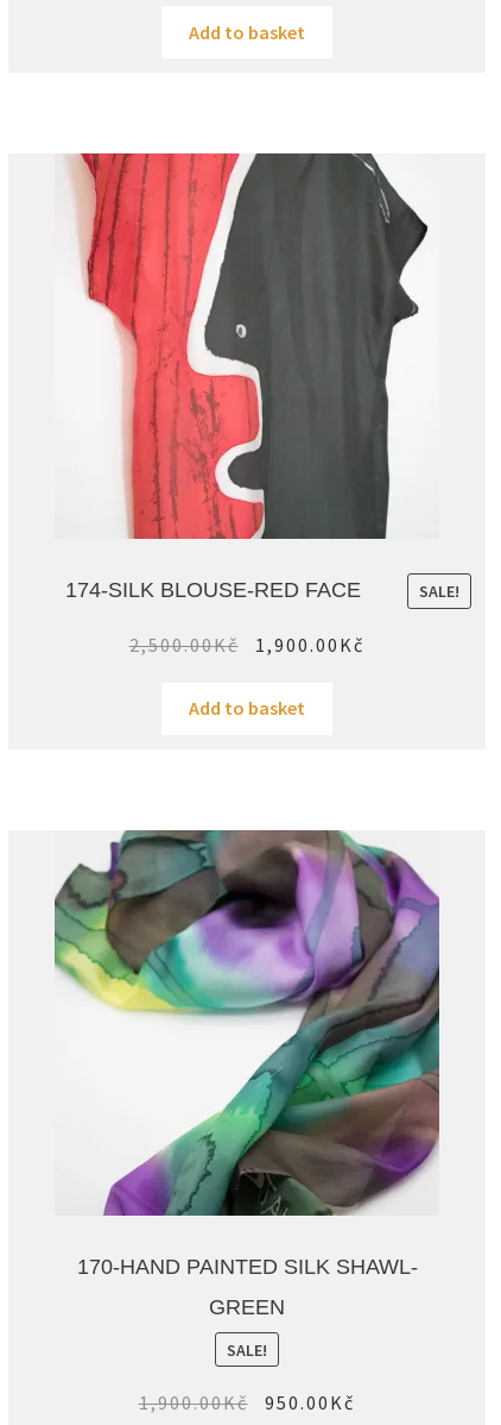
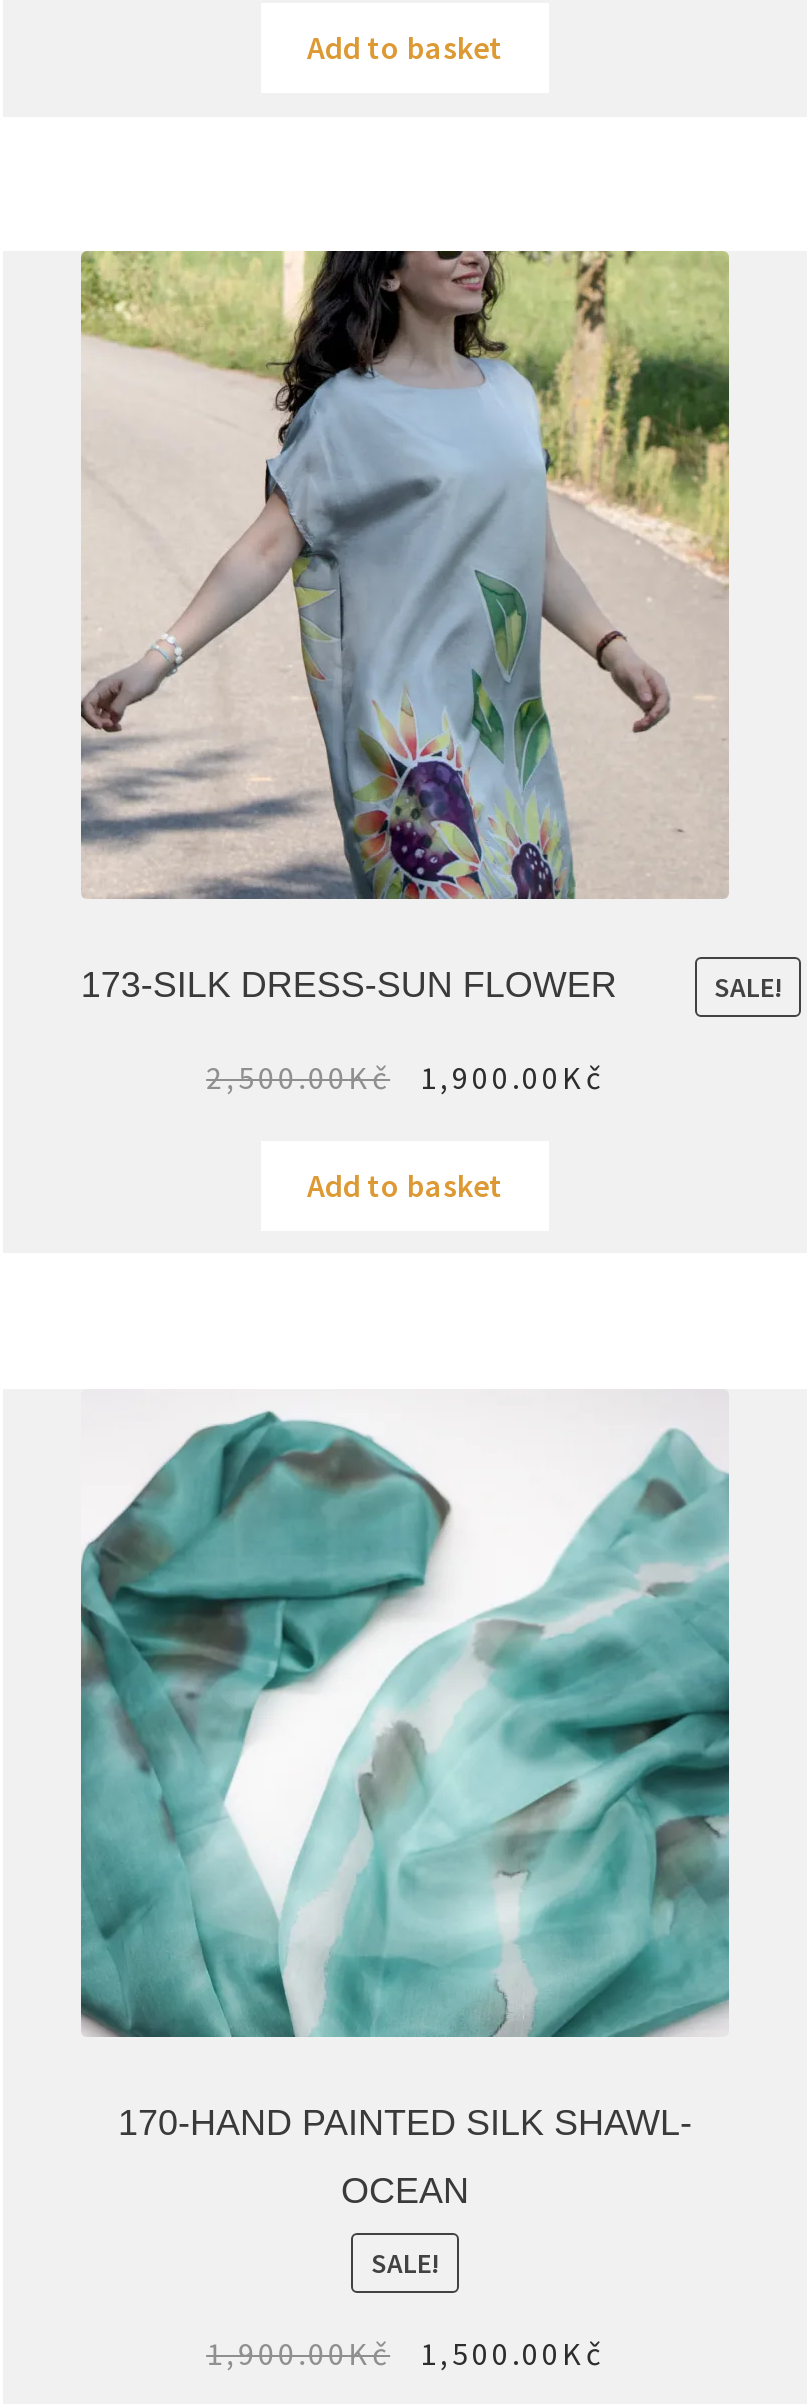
- [image]
- 174-SILK BLOUSE-RED FACE
+ [image]
+ 173-SILK DRESS-SUN FLOWER

- [image]
+ [image]

- GREEN
+ OCEAN

- 950.00 Kč
+ 1,500.00 Kč
